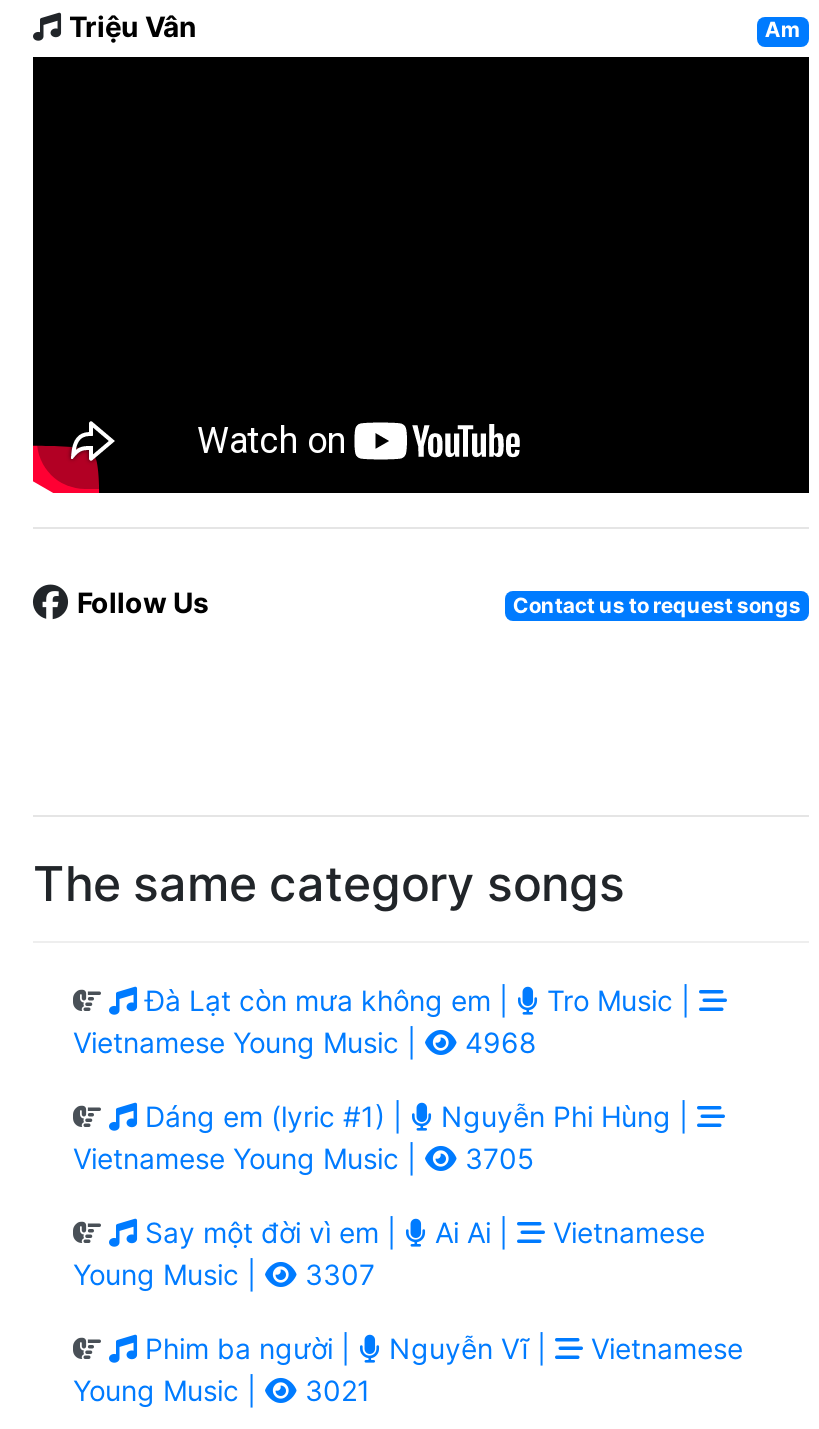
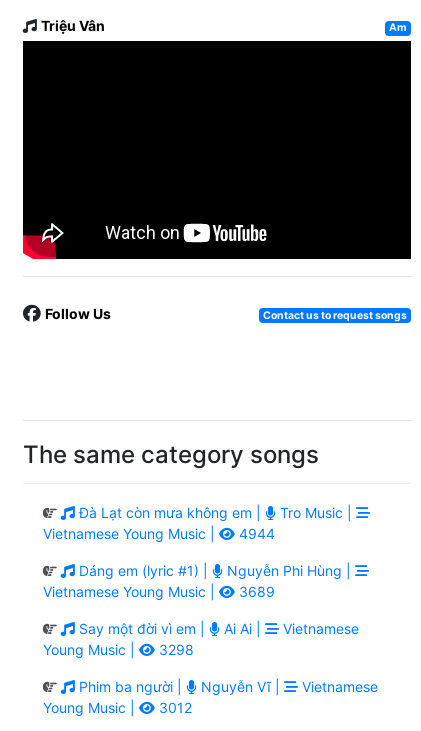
- 4968
+ 4944

- 3705
+ 3689

- 3307
+ 3298

- 3021
+ 3012
